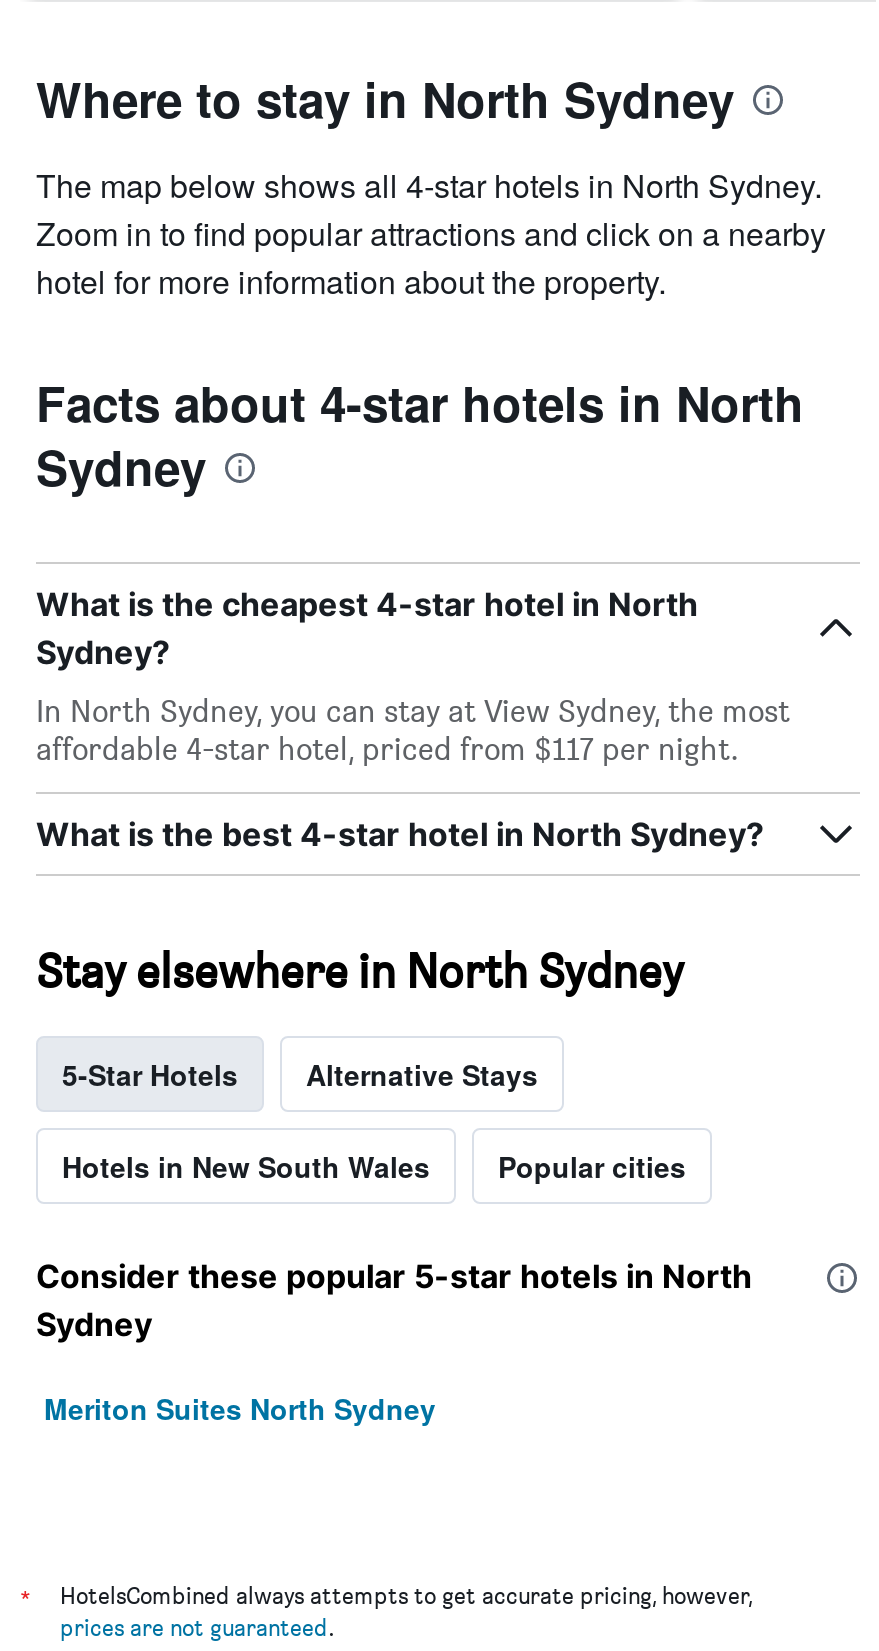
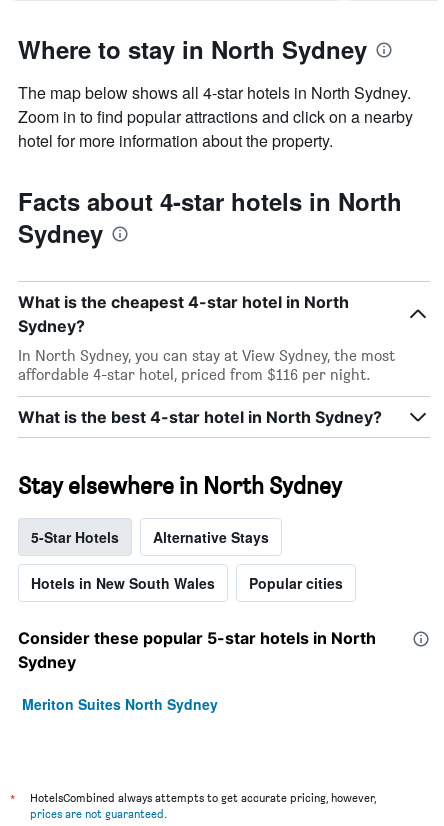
- affordable 4-star hotel, priced from $117 per night.
+ affordable 4-star hotel, priced from $116 per night.
